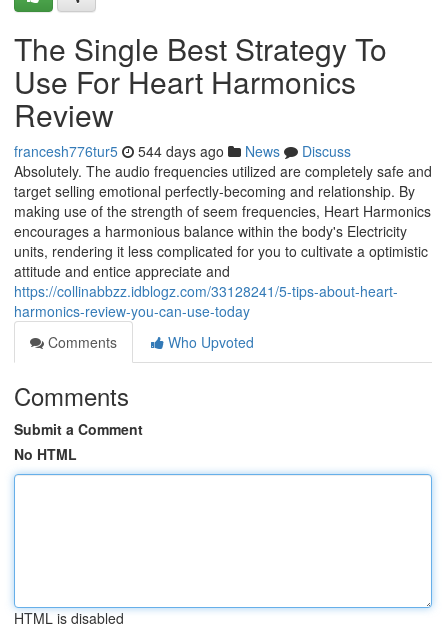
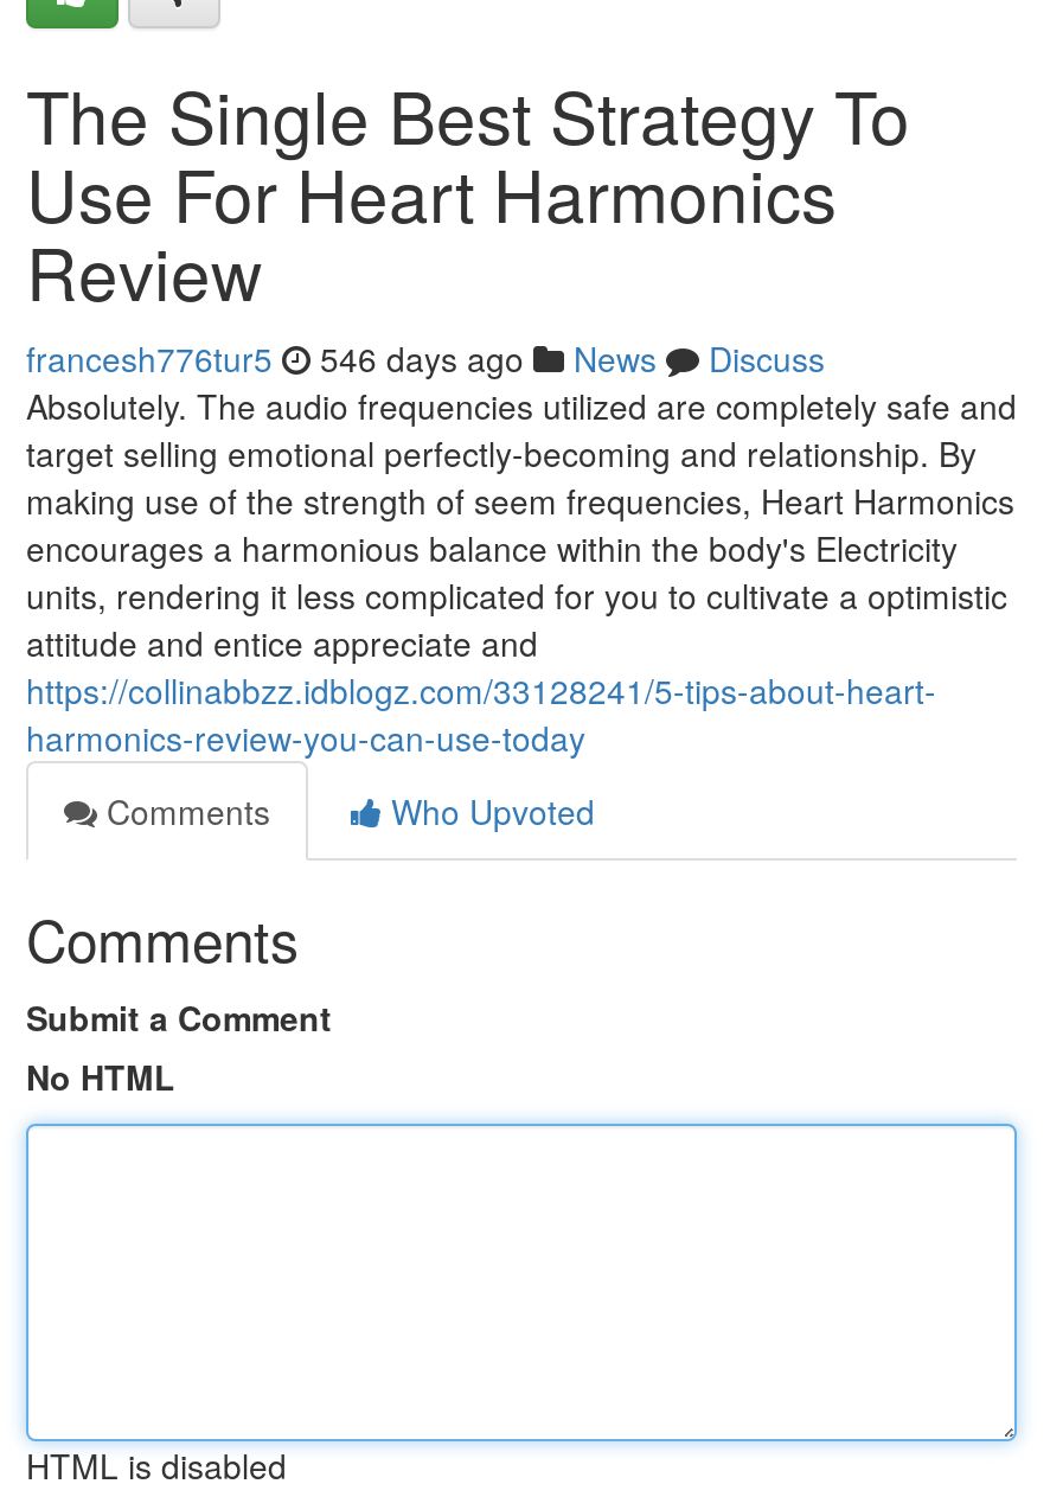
- francesh776tur5 544 days ago News Discuss
+ francesh776tur5 546 days ago News Discuss
